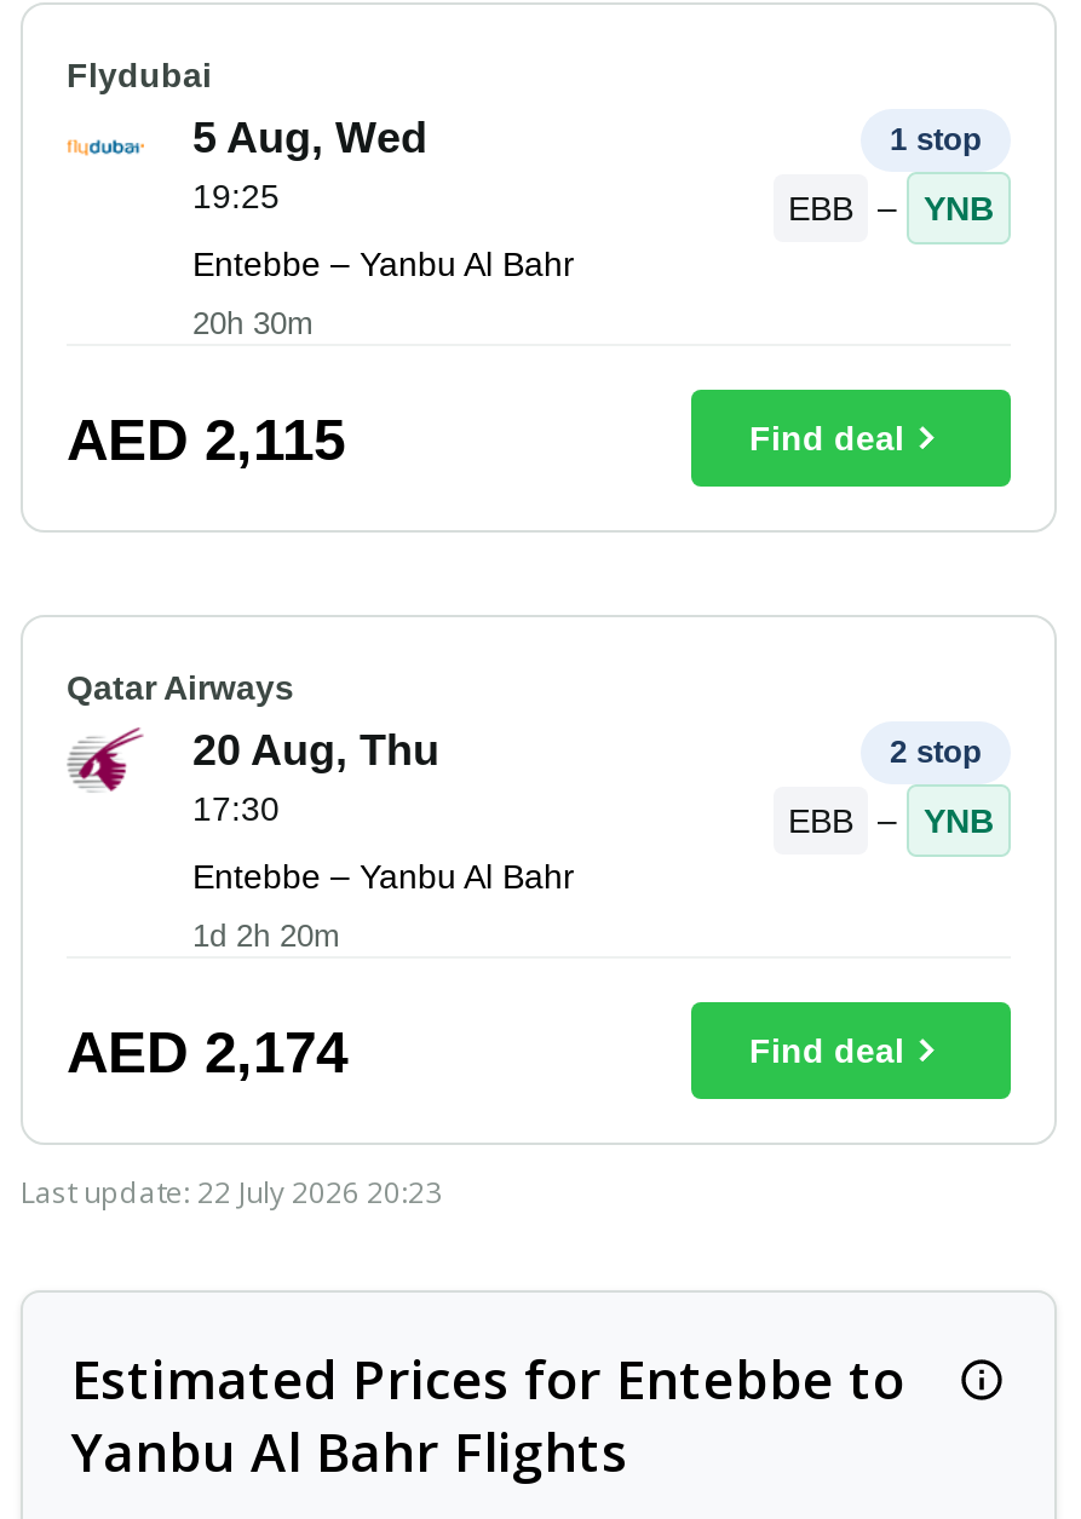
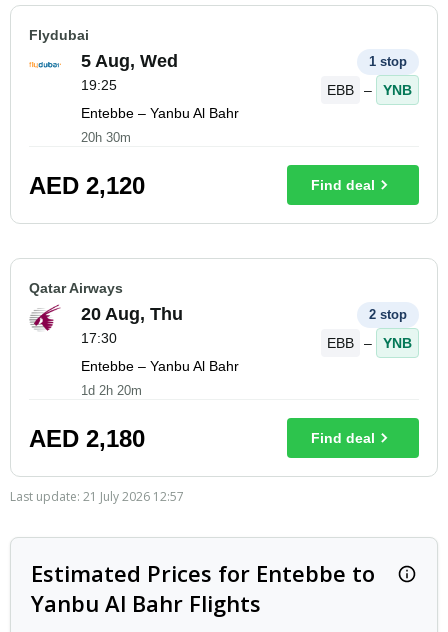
- AED 2,115
+ AED 2,120

- AED 2,174
+ AED 2,180

- Last update: 22 July 2026 20:23
+ Last update: 21 July 2026 12:57
